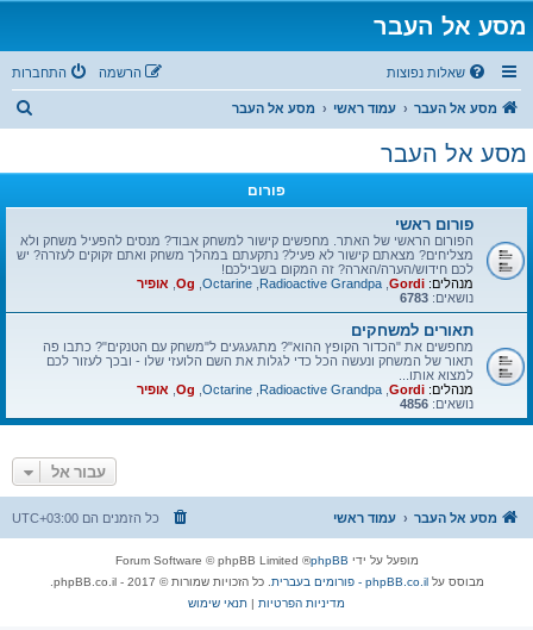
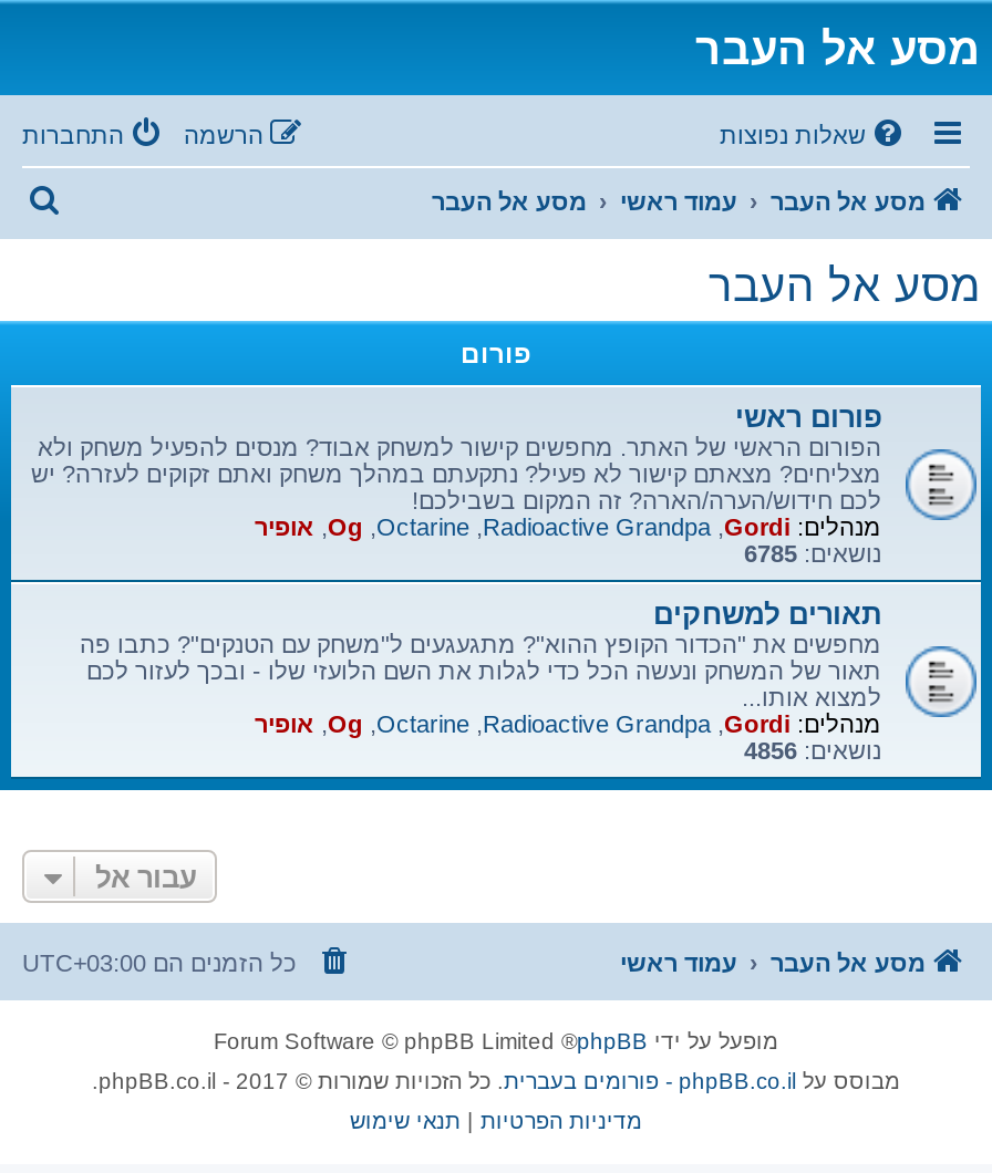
- נושאים: 6783
+ נושאים: 6785
